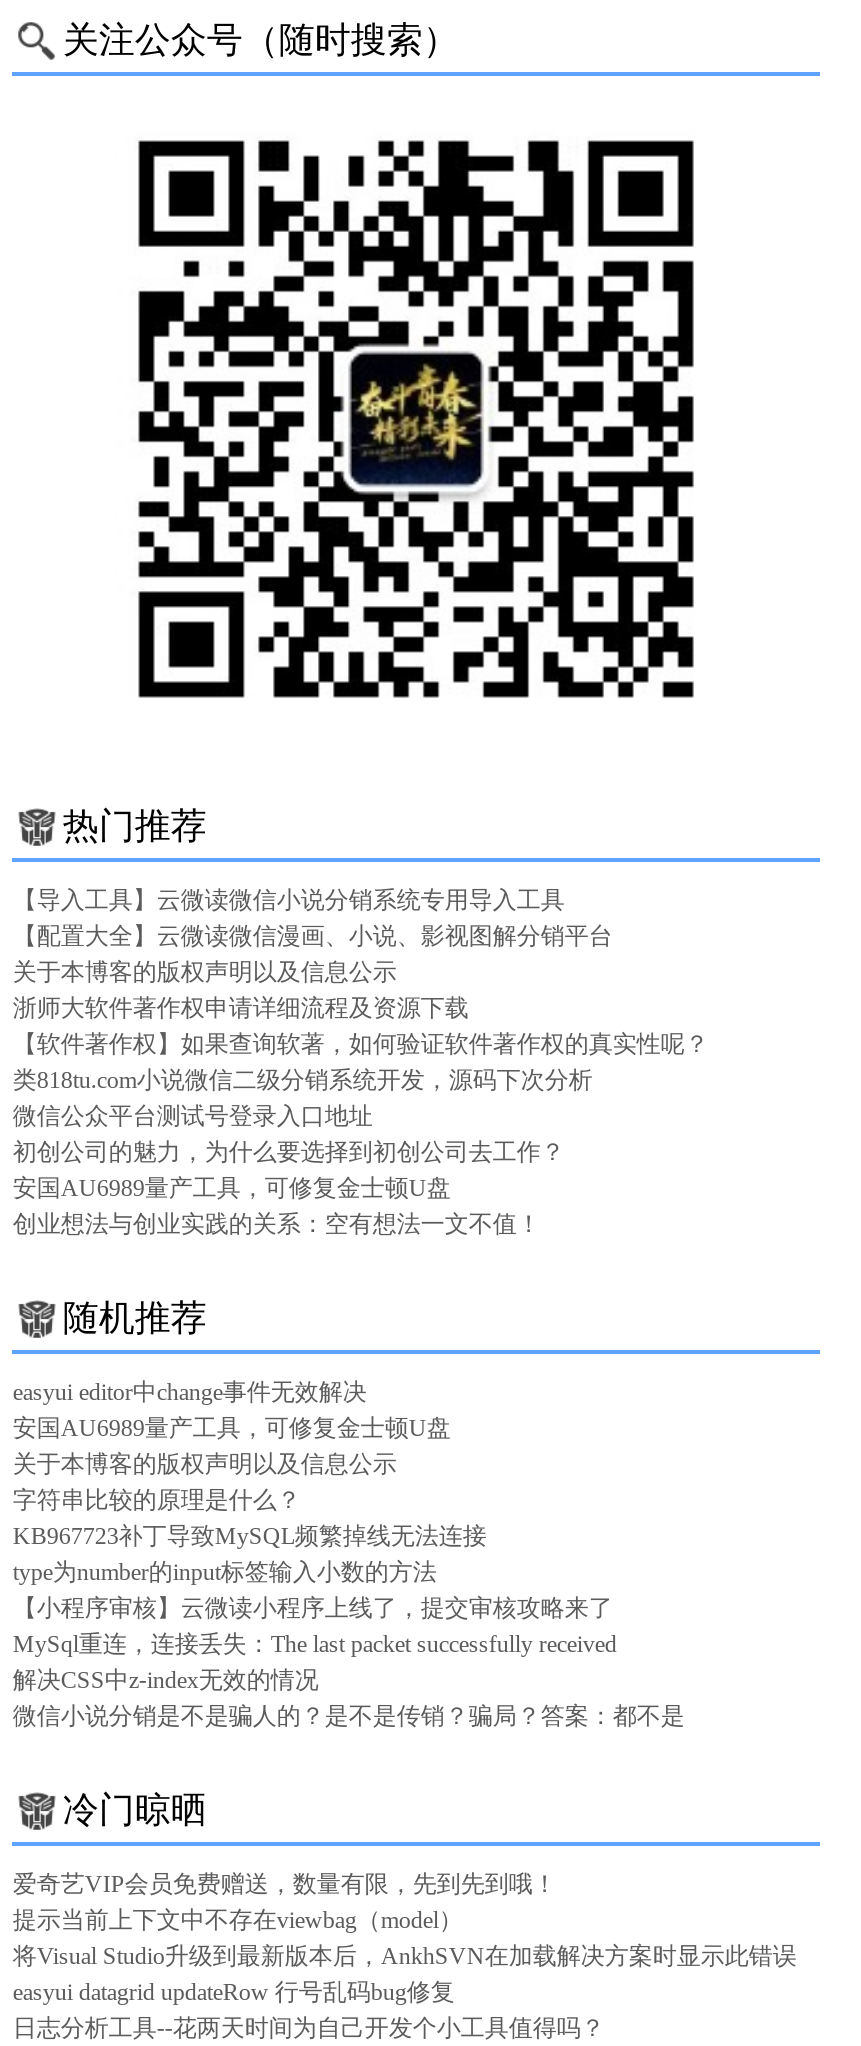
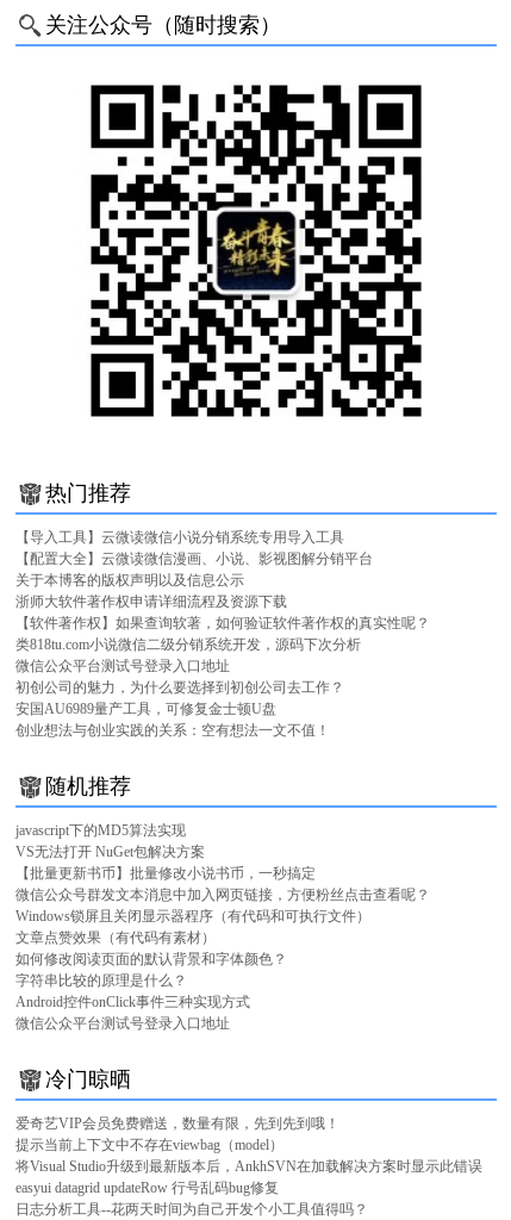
- easyui editor中change事件无效解决
- 安国AU6989量产工具，可修复金士顿U盘
- 关于本博客的版权声明以及信息公示
+ javascript下的MD5算法实现
+ VS无法打开 NuGet包解决方案
+ 【批量更新书币】批量修改小说书币，一秒搞定
+ 微信公众号群发文本消息中加入网页链接，方便粉丝点击查看呢？
+ Windows锁屏且关闭显示器程序（有代码和可执行文件）
+ 文章点赞效果（有代码有素材）
+ 如何修改阅读页面的默认背景和字体颜色？

moved down: 字符串比较的原理是什么？

- KB967723补丁导致MySQL频繁掉线无法连接
- type为number的input标签输入小数的方法
- 【小程序审核】云微读小程序上线了，提交审核攻略来了
- MySql重连，连接丢失：The last packet successfully received
- 解决CSS中z-index无效的情况
- 微信小说分销是不是骗人的？是不是传销？骗局？答案：都不是
+ Android控件onClick事件三种实现方式
+ 微信公众平台测试号登录入口地址
